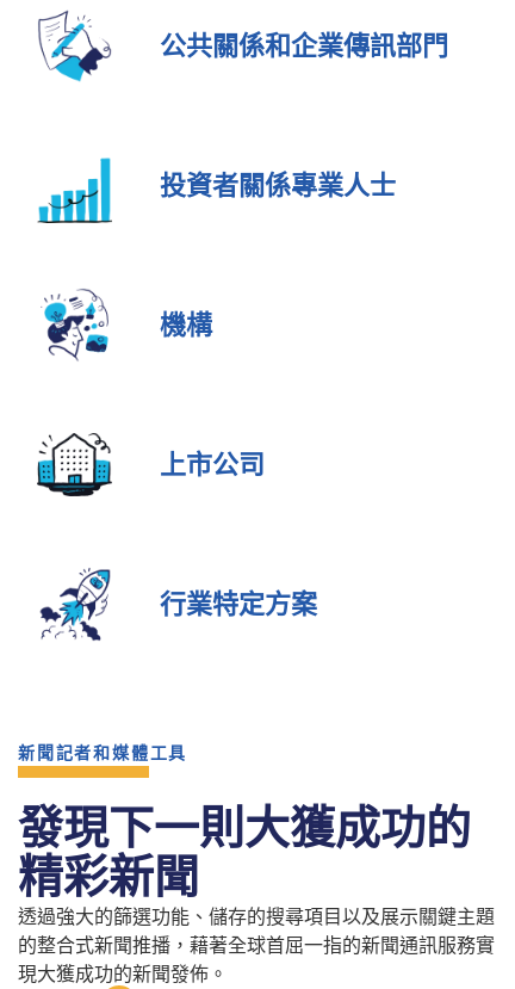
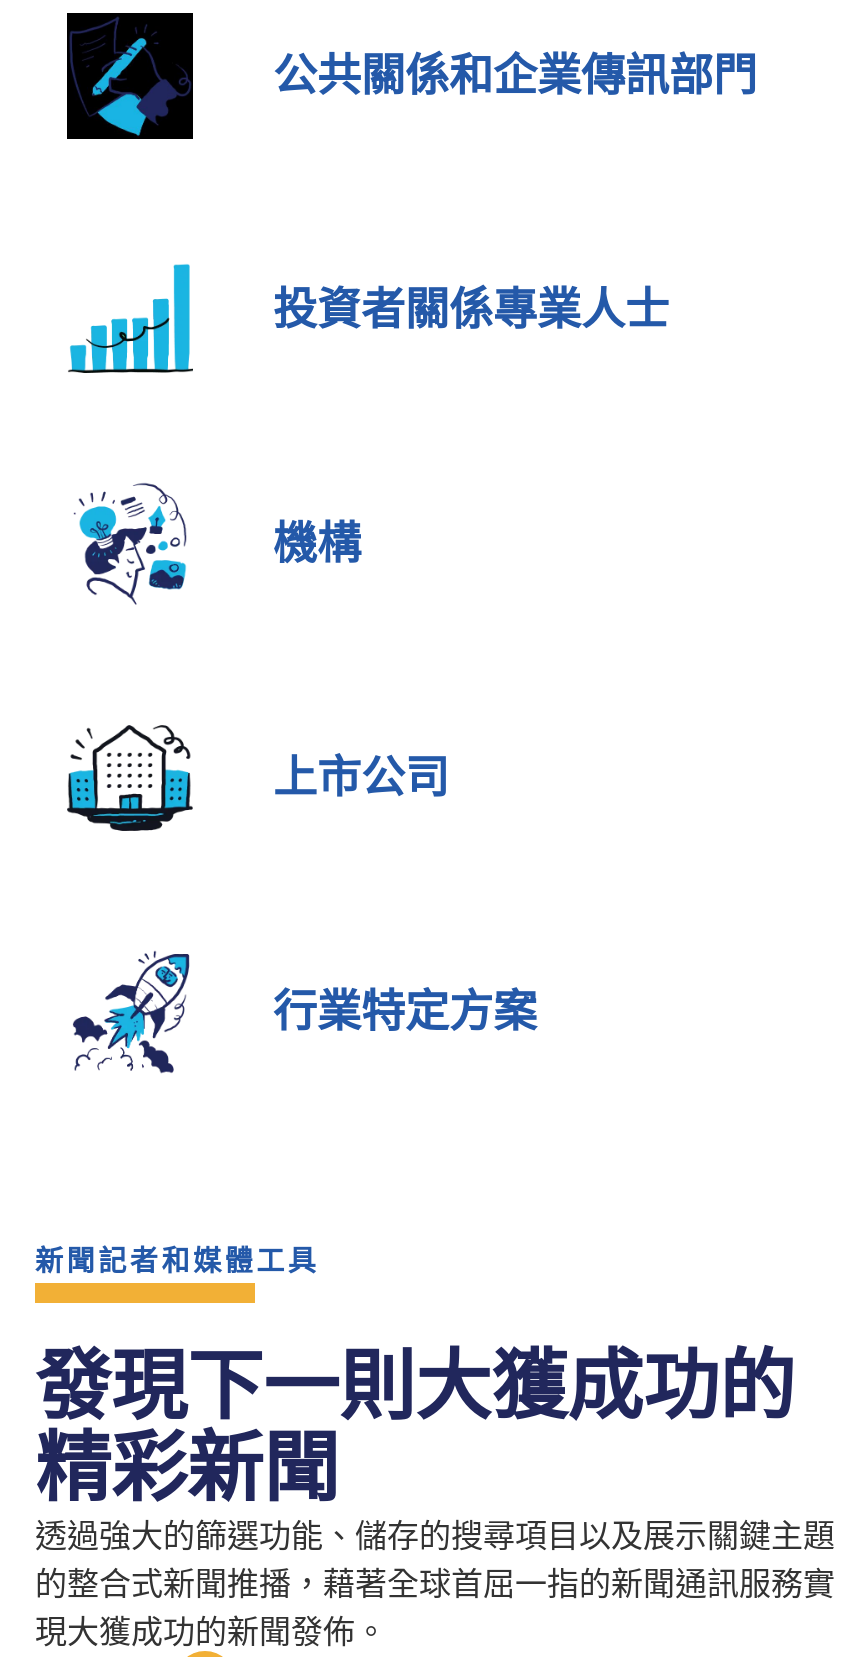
- [image]
+ [image]
